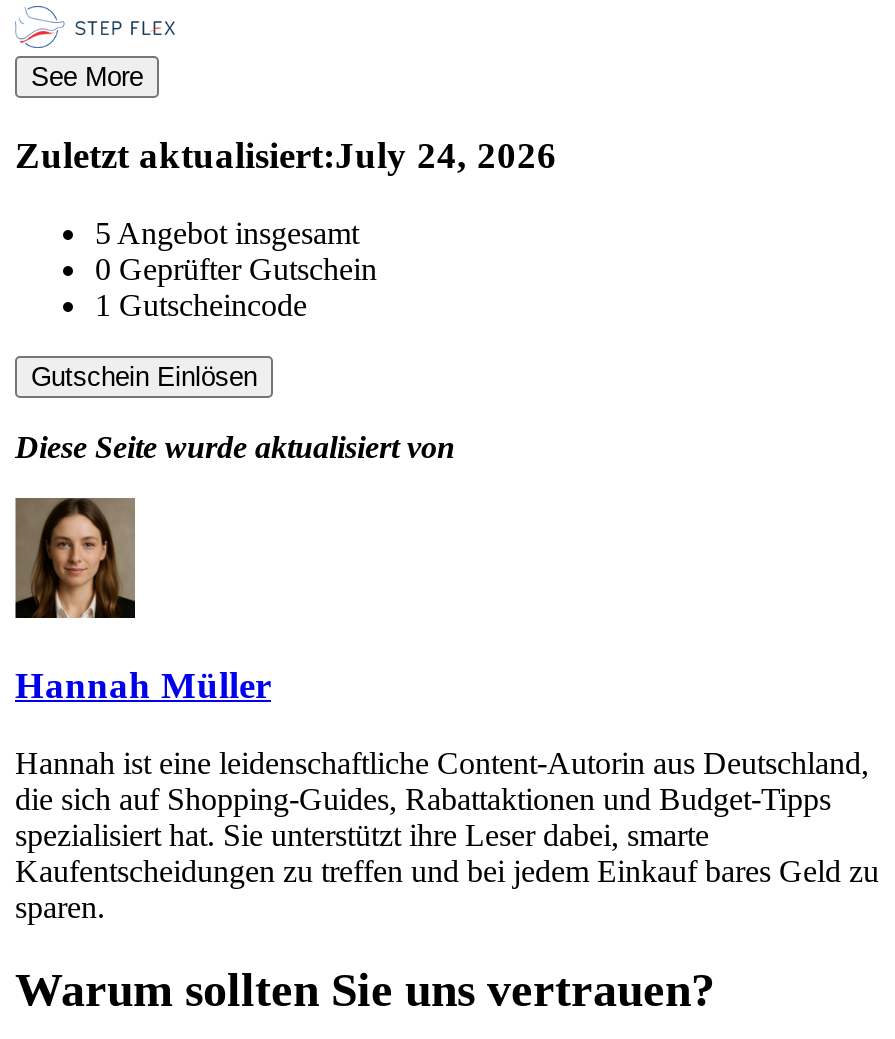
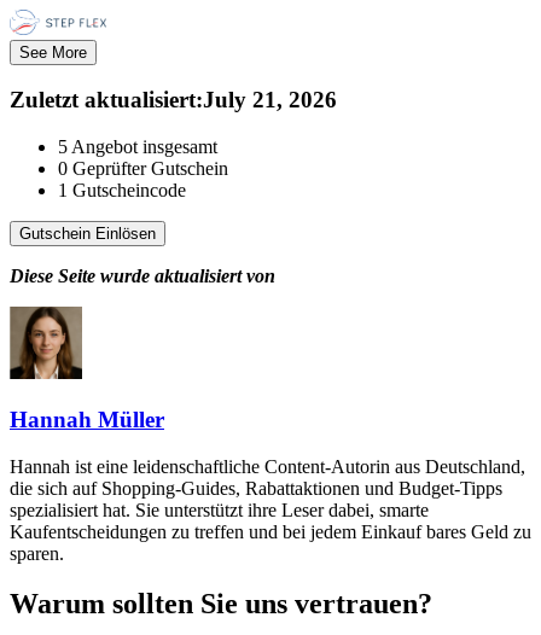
- Zuletzt aktualisiert:July 24, 2026
+ Zuletzt aktualisiert:July 21, 2026
